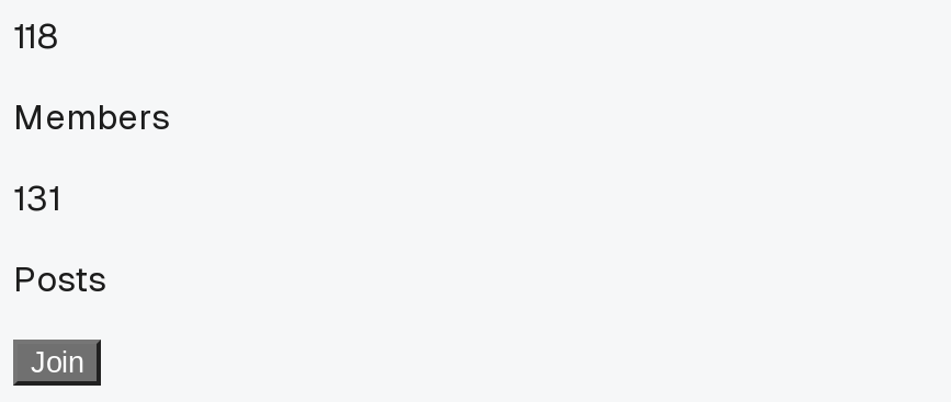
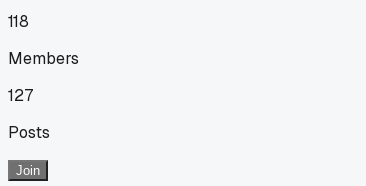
- 131
+ 127
